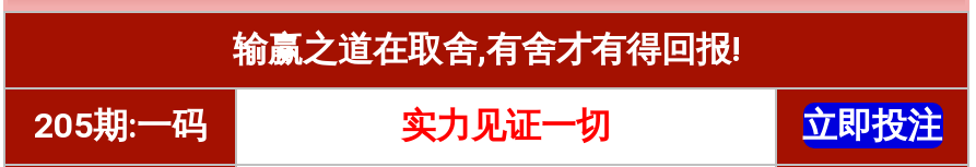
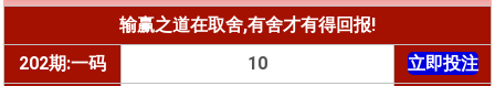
- 205期:一码
- 实力见证一切
+ 202期:一码
+ 10
